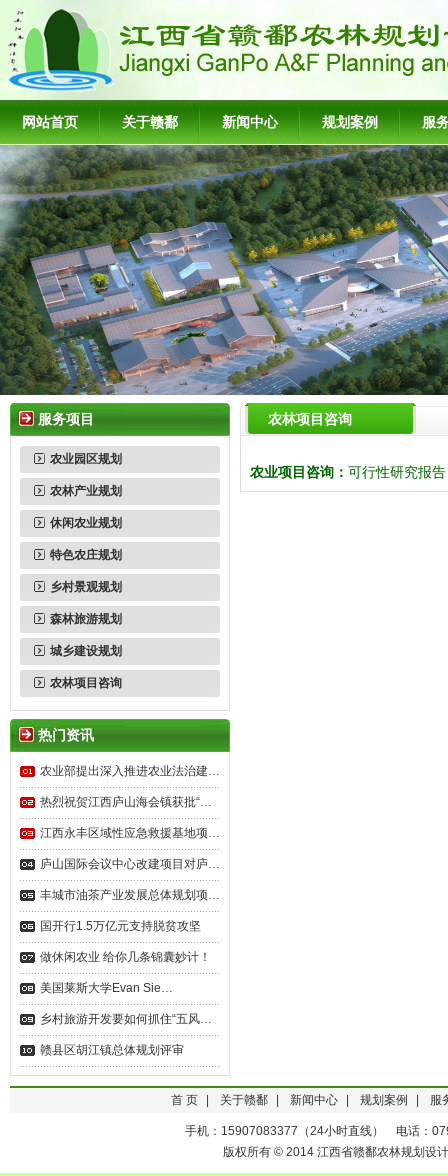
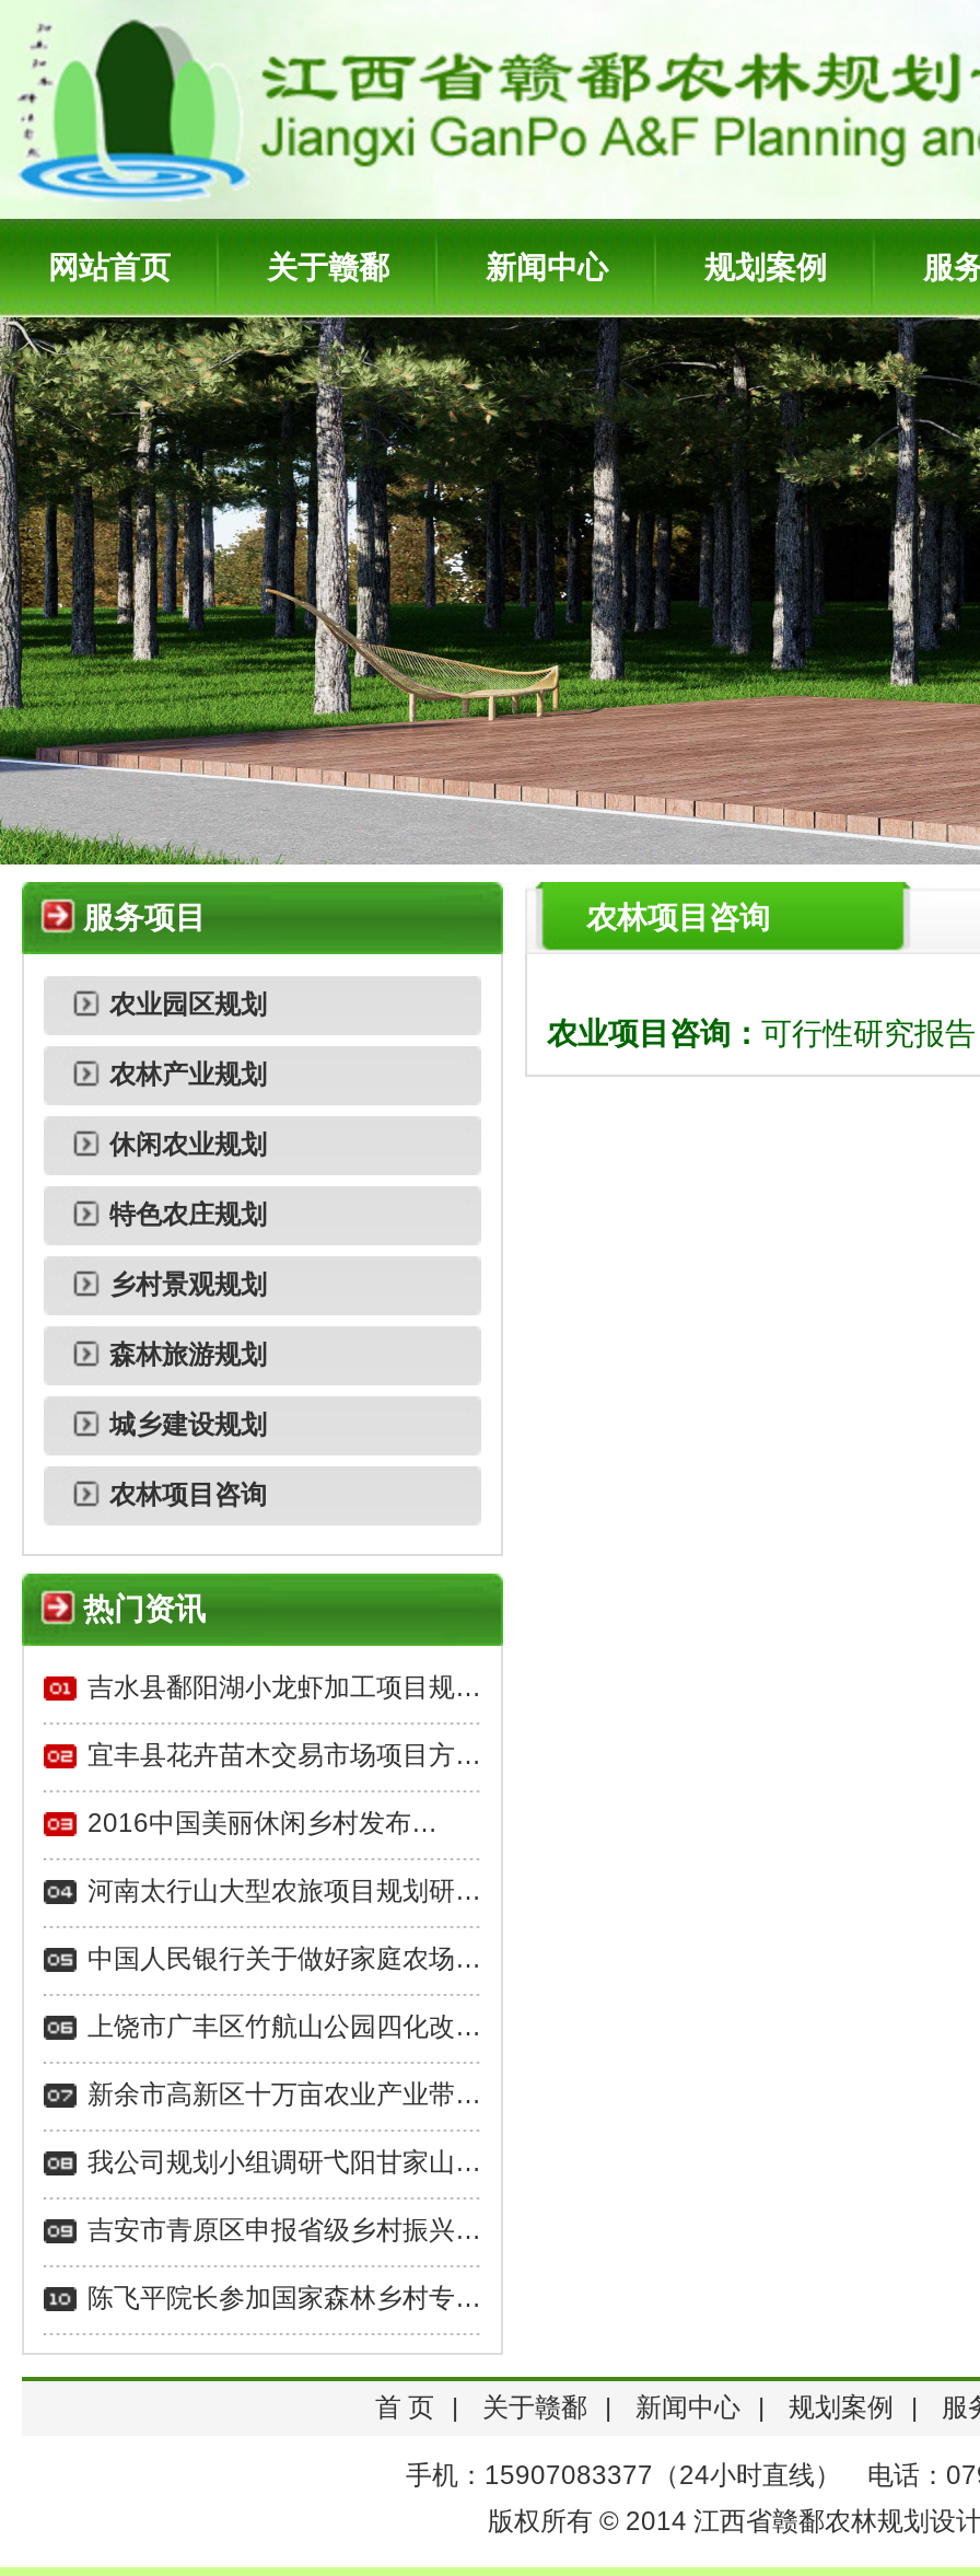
- [image]
+ [image]

- 农业部提出深入推进农业法治建…
+ 吉水县鄱阳湖小龙虾加工项目规…

- 热烈祝贺江西庐山海会镇获批“…
+ 宜丰县花卉苗木交易市场项目方…

- 江西永丰区域性应急救援基地项…
+ 2016中国美丽休闲乡村发布…

- 庐山国际会议中心改建项目对庐…
+ 河南太行山大型农旅项目规划研…

- 丰城市油茶产业发展总体规划项…
+ 中国人民银行关于做好家庭农场…

- 国开行1.5万亿元支持脱贫攻坚
+ 上饶市广丰区竹航山公园四化改…

- 做休闲农业 给你几条锦囊妙计！
+ 新余市高新区十万亩农业产业带…

- 美国莱斯大学Evan Sie…
+ 我公司规划小组调研弋阳甘家山…

- 乡村旅游开发要如何抓住“五风…
+ 吉安市青原区申报省级乡村振兴…

- 赣县区胡江镇总体规划评审
+ 陈飞平院长参加国家森林乡村专…
